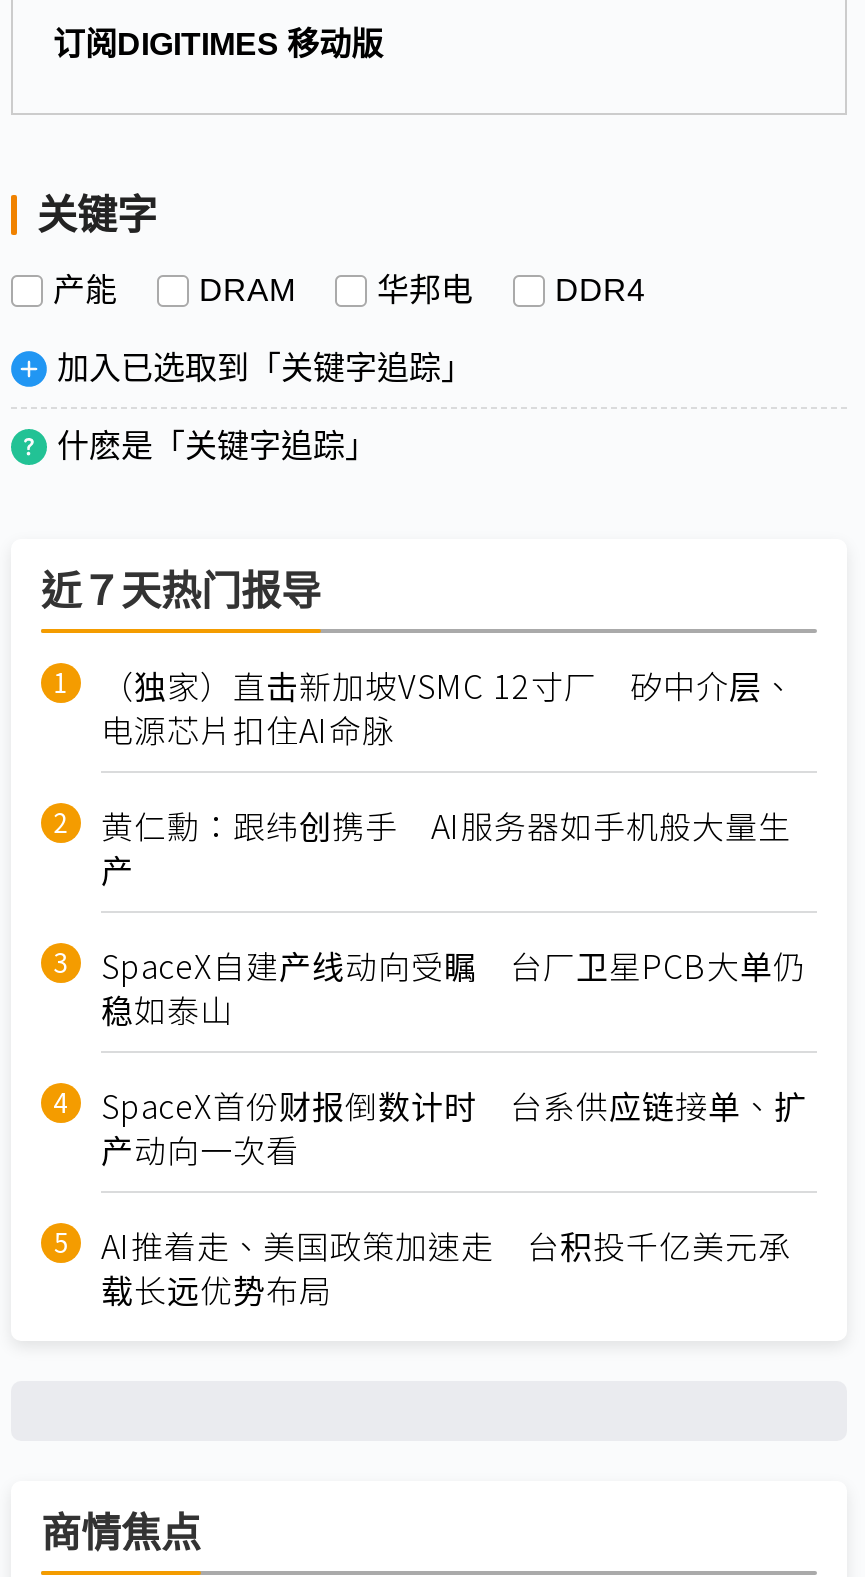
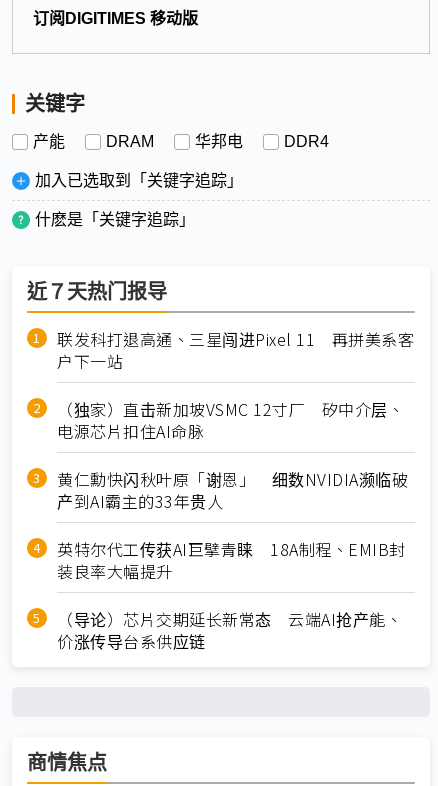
+ 联发科打退高通、三星闯进Pixel 11 再拼美系客
+ 户下一站

moved down: （独家）直击新加坡VSMC 12寸厂 矽中介层、 | 电源芯片扣住AI命脉

- 黄仁勳：跟纬创携手 AI服务器如手机般大量生
- 产
- SpaceX自建产线动向受瞩 台厂卫星PCB大单仍
- 稳如泰山
- SpaceX首份财报倒数计时 台系供应链接单、扩
- 产动向一次看
- AI推着走、美国政策加速走 台积投千亿美元承
- 载长远优势布局
+ 黄仁勳快闪秋叶原「谢恩」 细数NVIDIA濒临破
+ 产到AI霸主的33年贵人
+ 英特尔代工传获AI巨擘青睐 18A制程、EMIB封
+ 装良率大幅提升
+ （导论）芯片交期延长新常态 云端AI抢产能、
+ 价涨传导台系供应链
